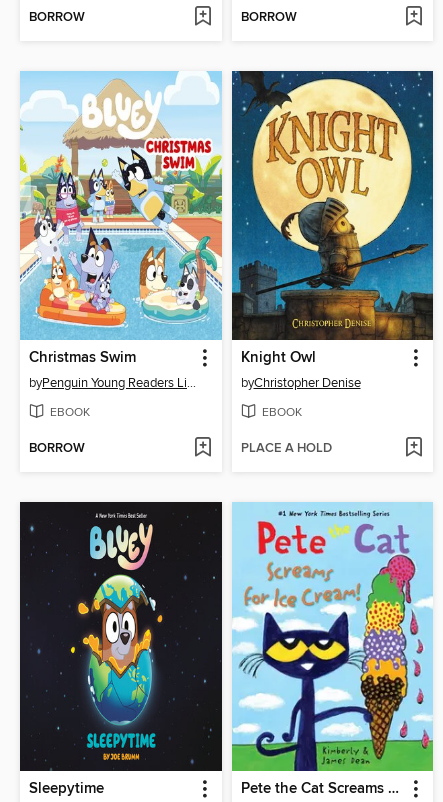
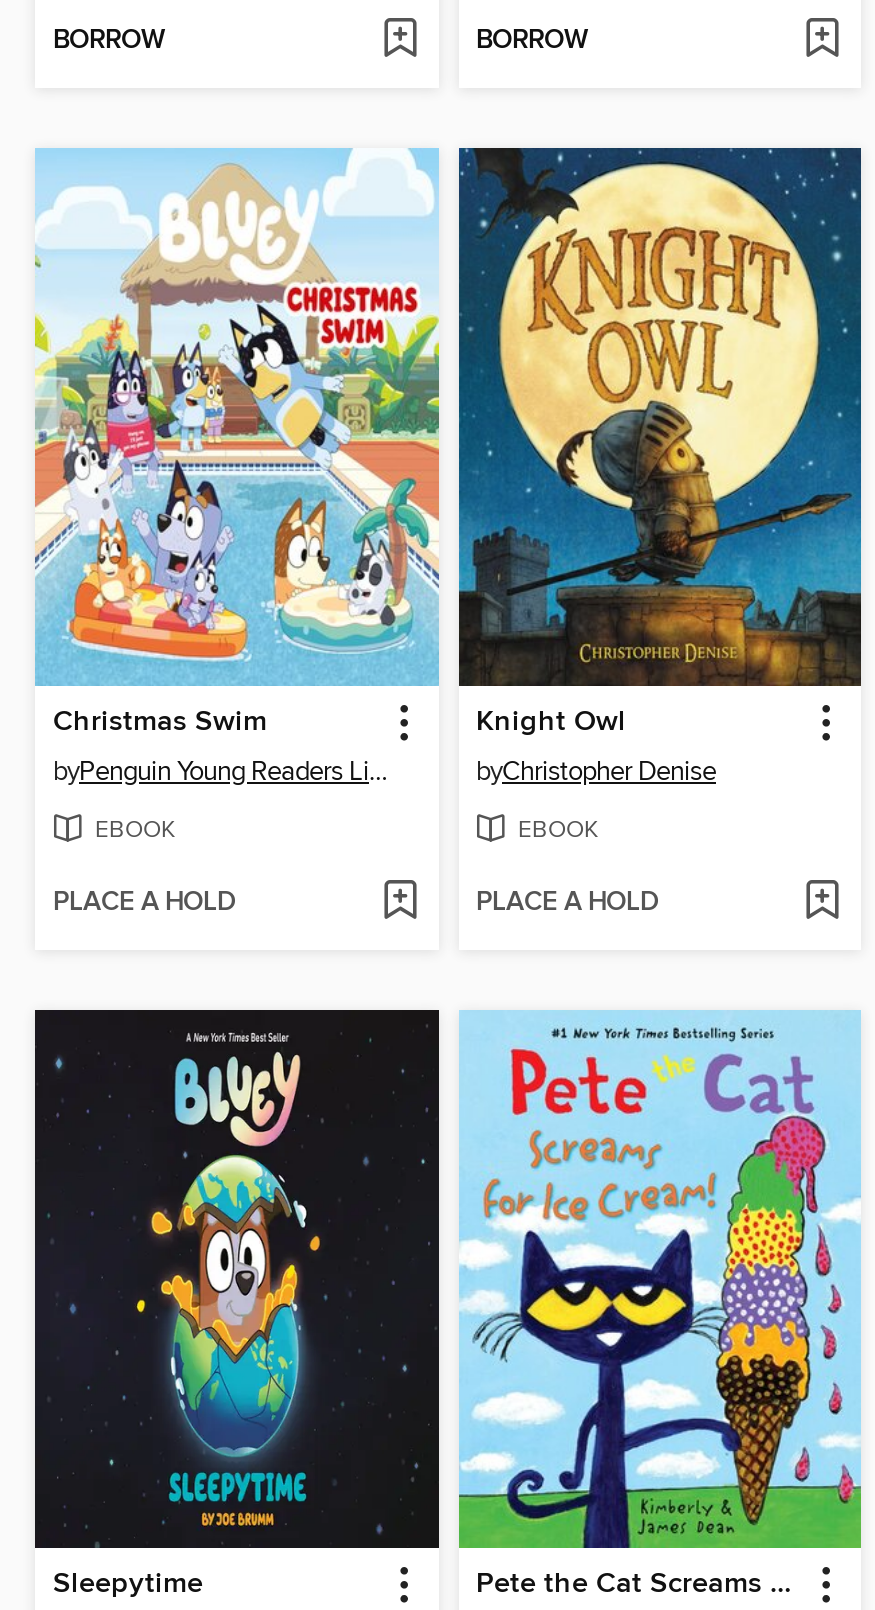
- BORROW
+ PLACE A HOLD
